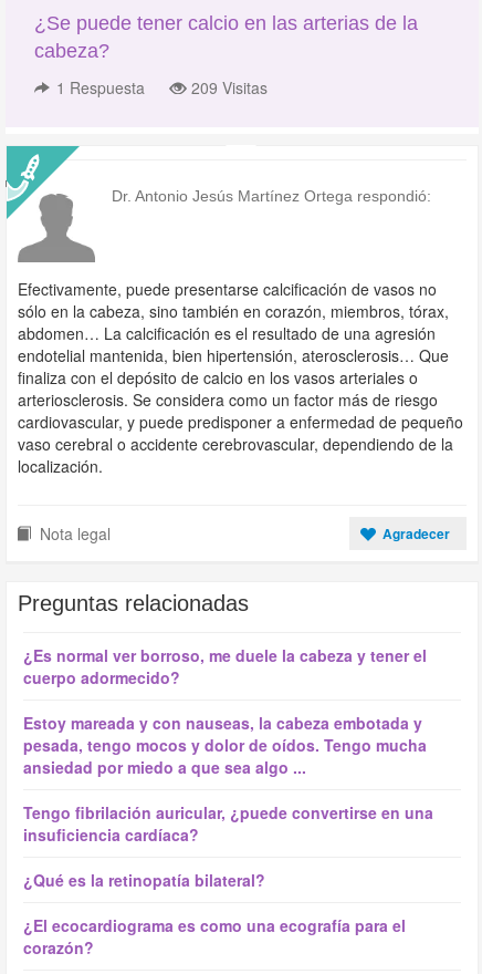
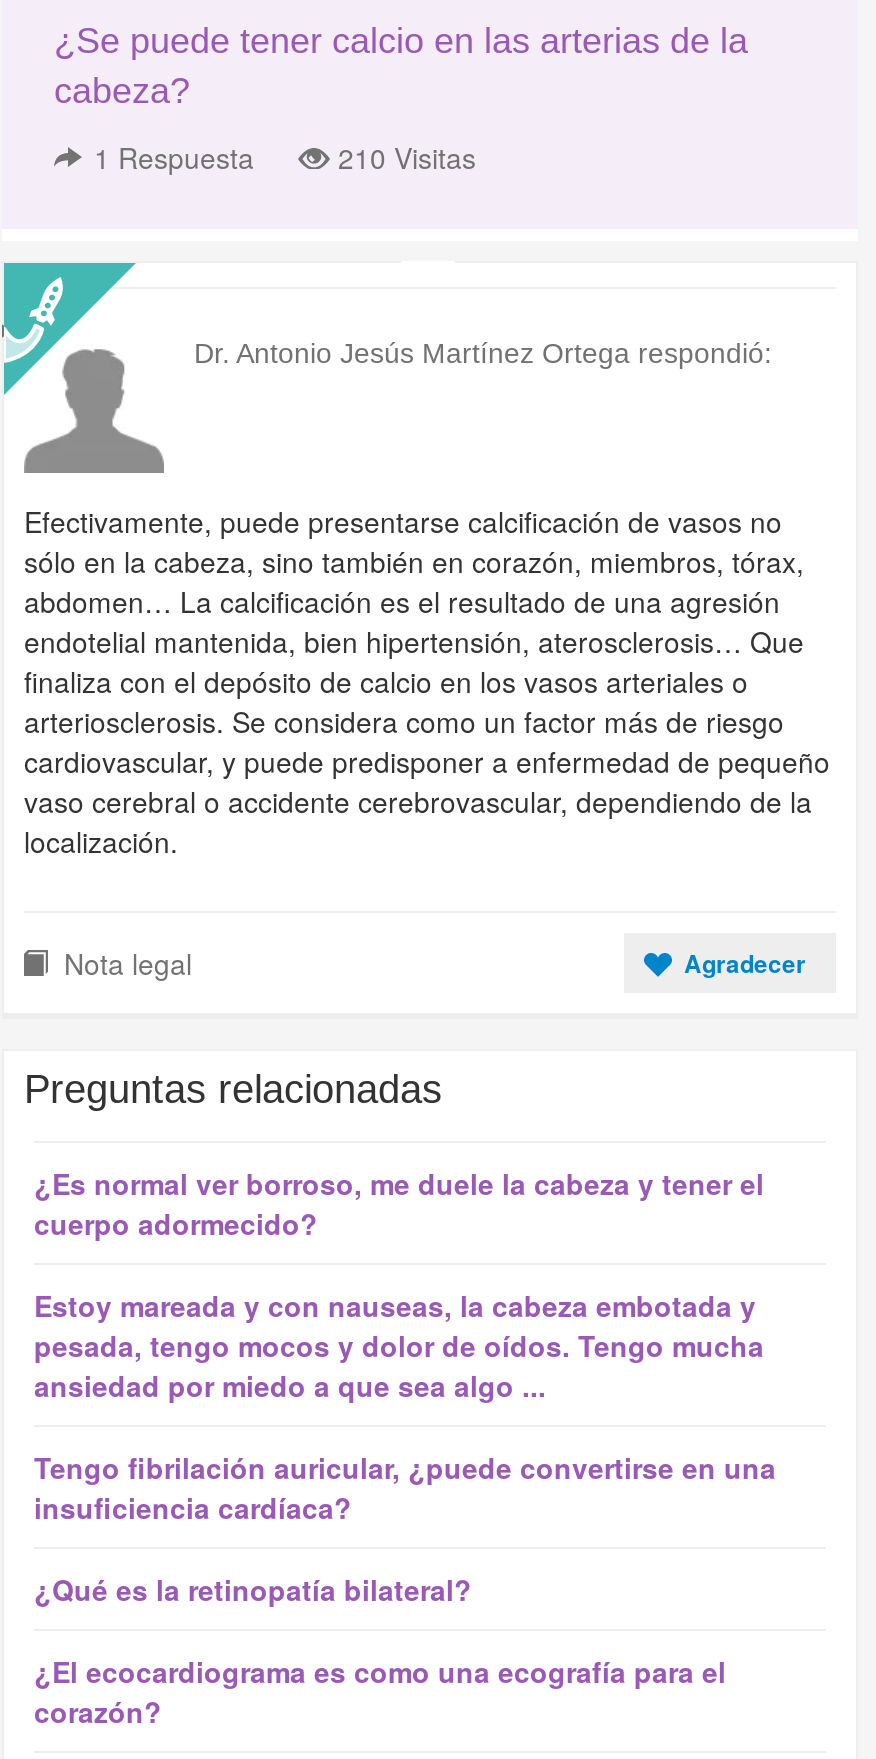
- 209 Visitas
+ 210 Visitas
